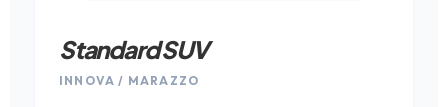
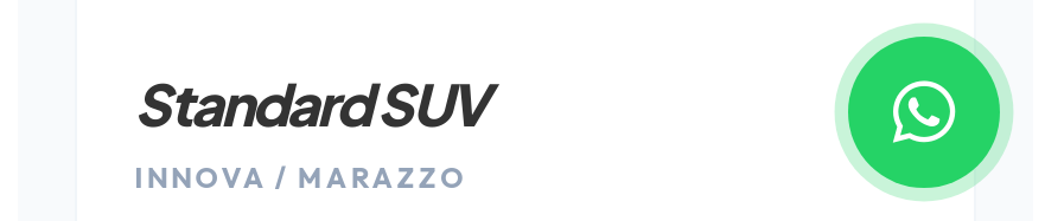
+ [image]
